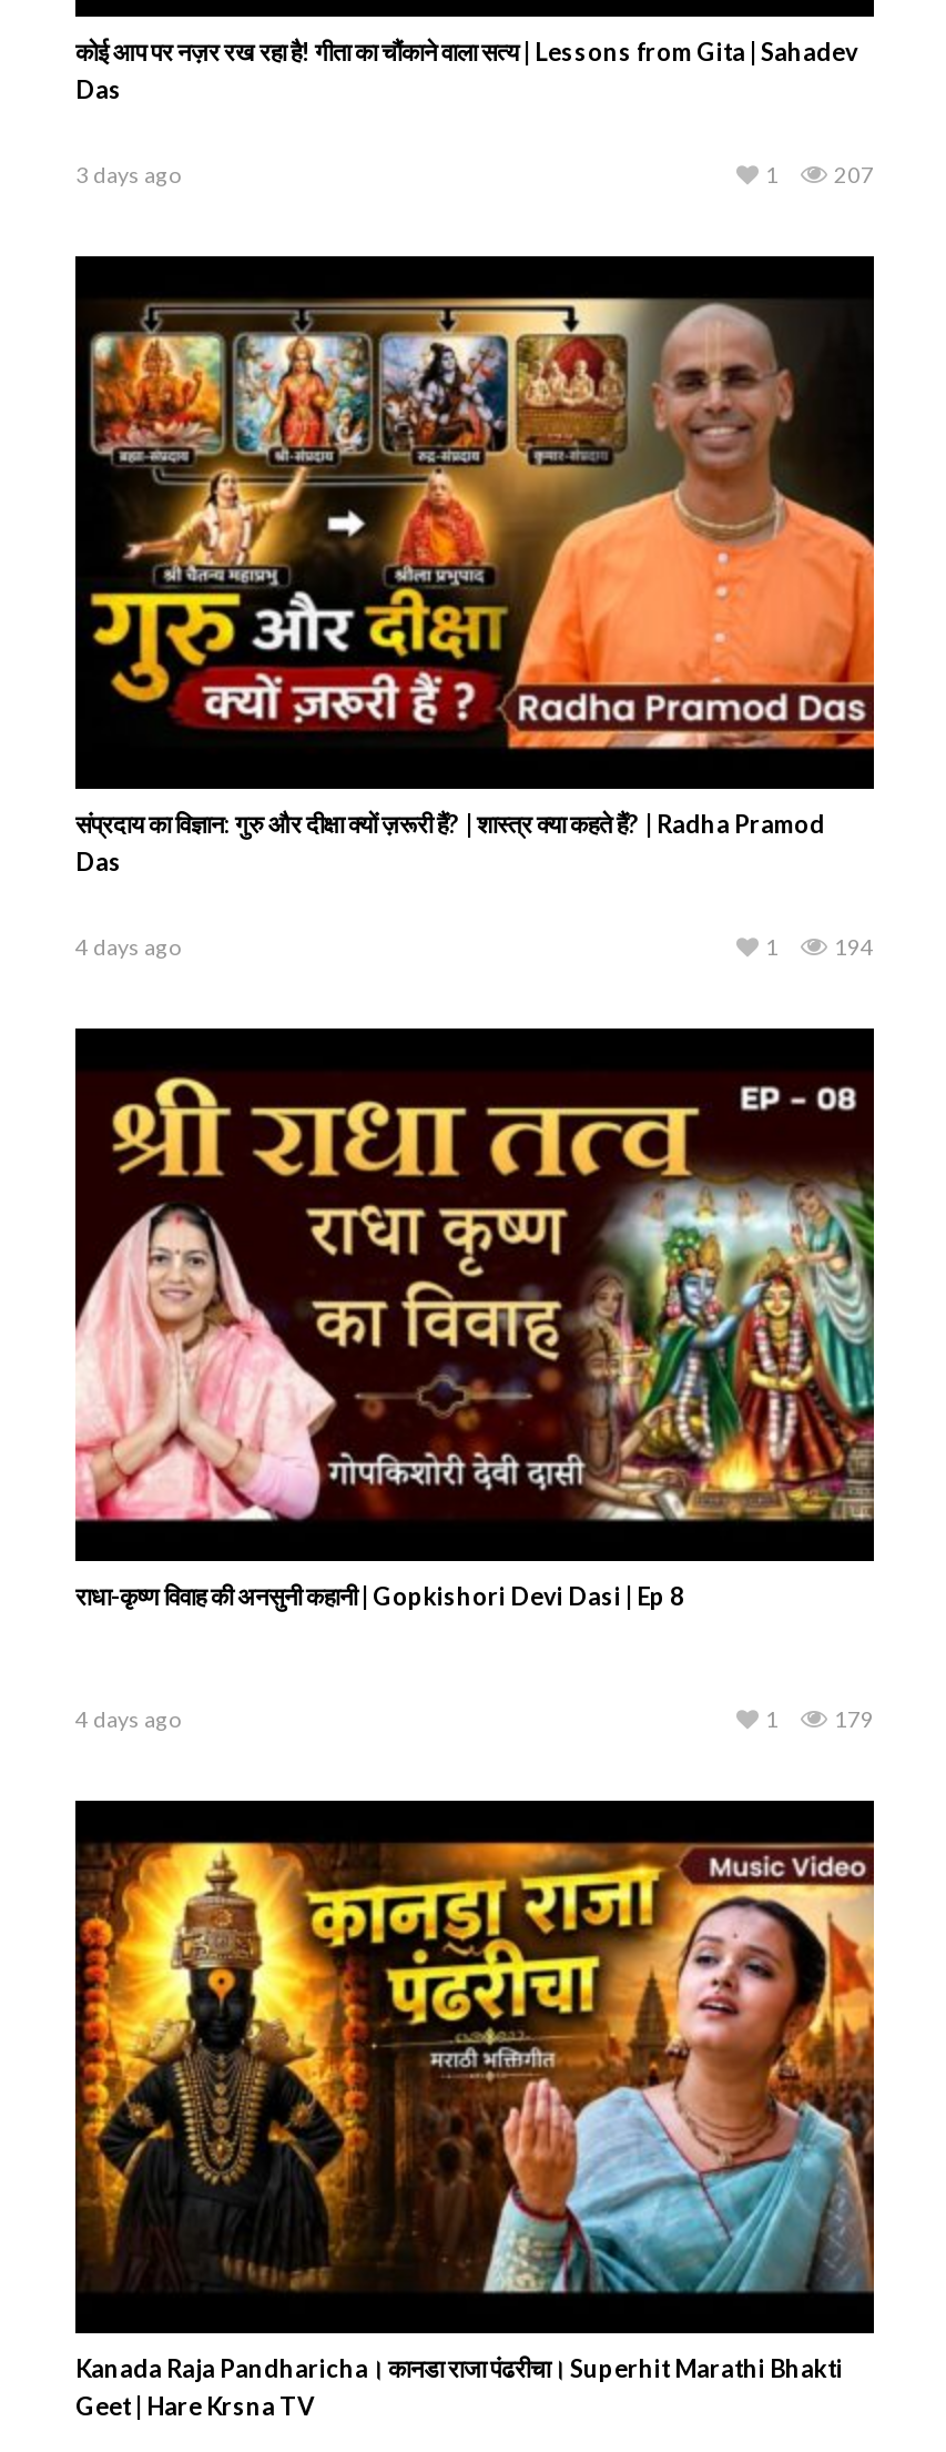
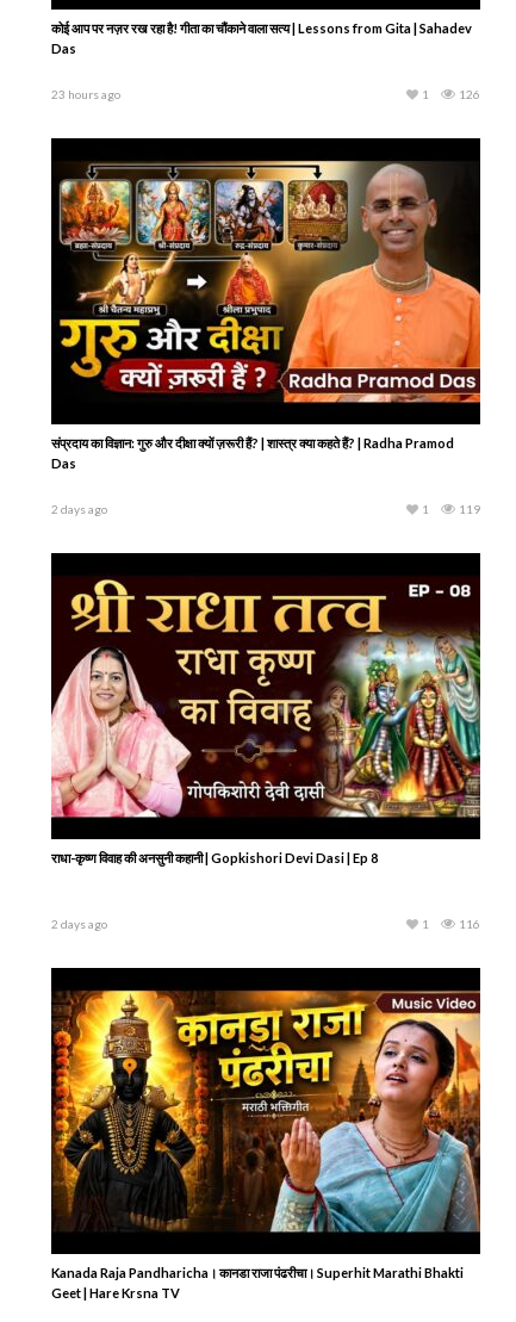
- 3 days ago
+ 23 hours ago

- 207
+ 126

- 4 days ago
+ 2 days ago

- 194
+ 119

- 4 days ago
+ 2 days ago

- 179
+ 116
